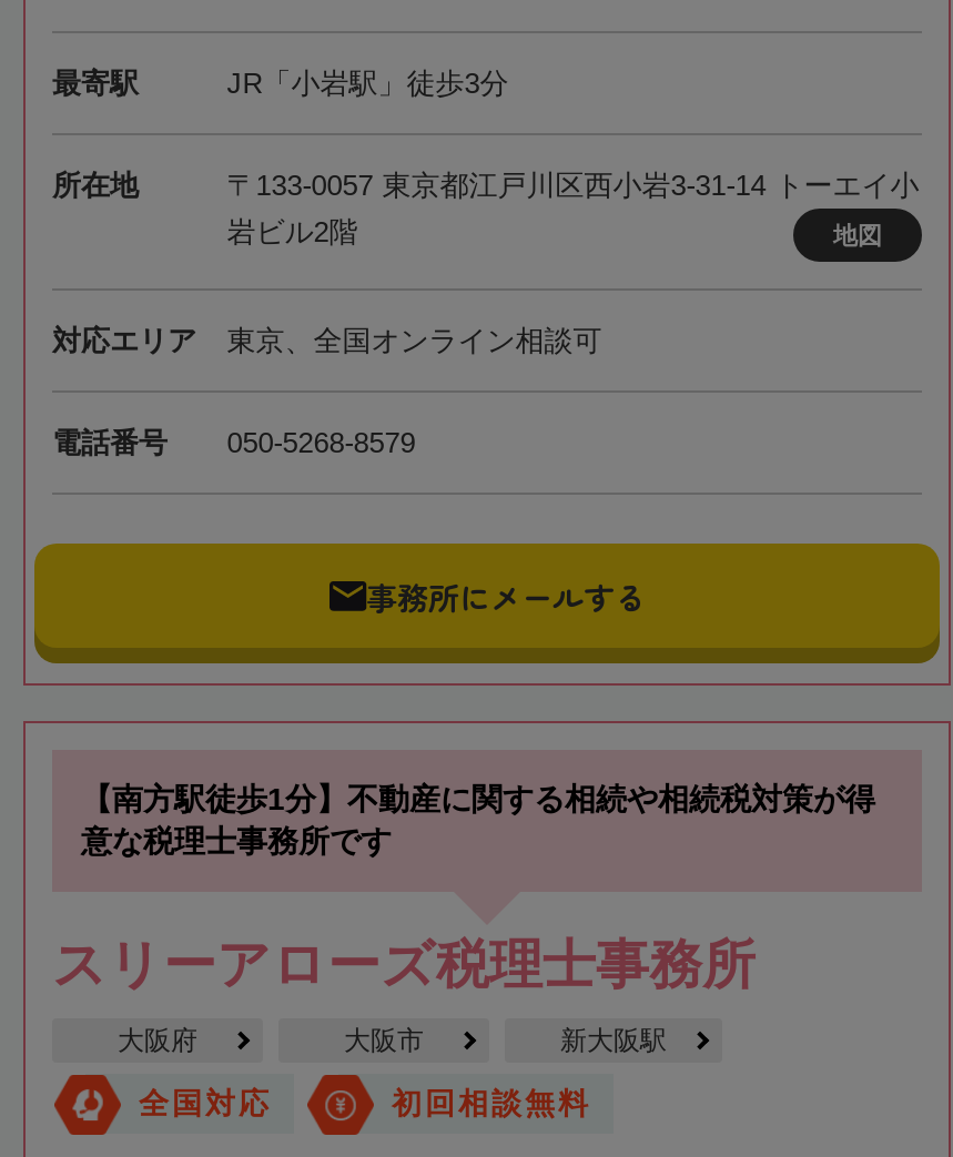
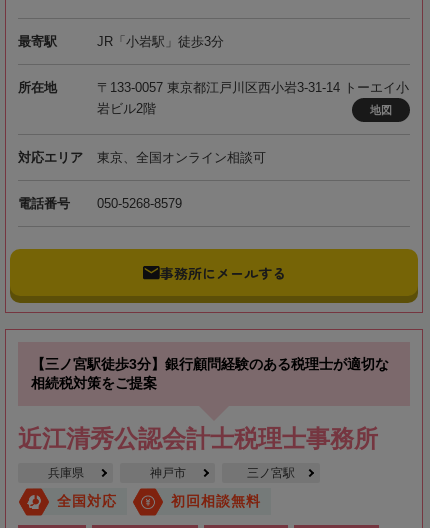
- 【南方駅徒歩1分】不動産に関する相続や相続税対策が得
- 意な税理士事務所です
+ 【三ノ宮駅徒歩3分】銀行顧問経験のある税理士が適切な
+ 相続税対策をご提案

- スリーアローズ税理士事務所
+ 近江清秀公認会計士税理士事務所

- 大阪府
- 大阪市
- 新大阪駅
+ 兵庫県
+ 神戸市
+ 三ノ宮駅
